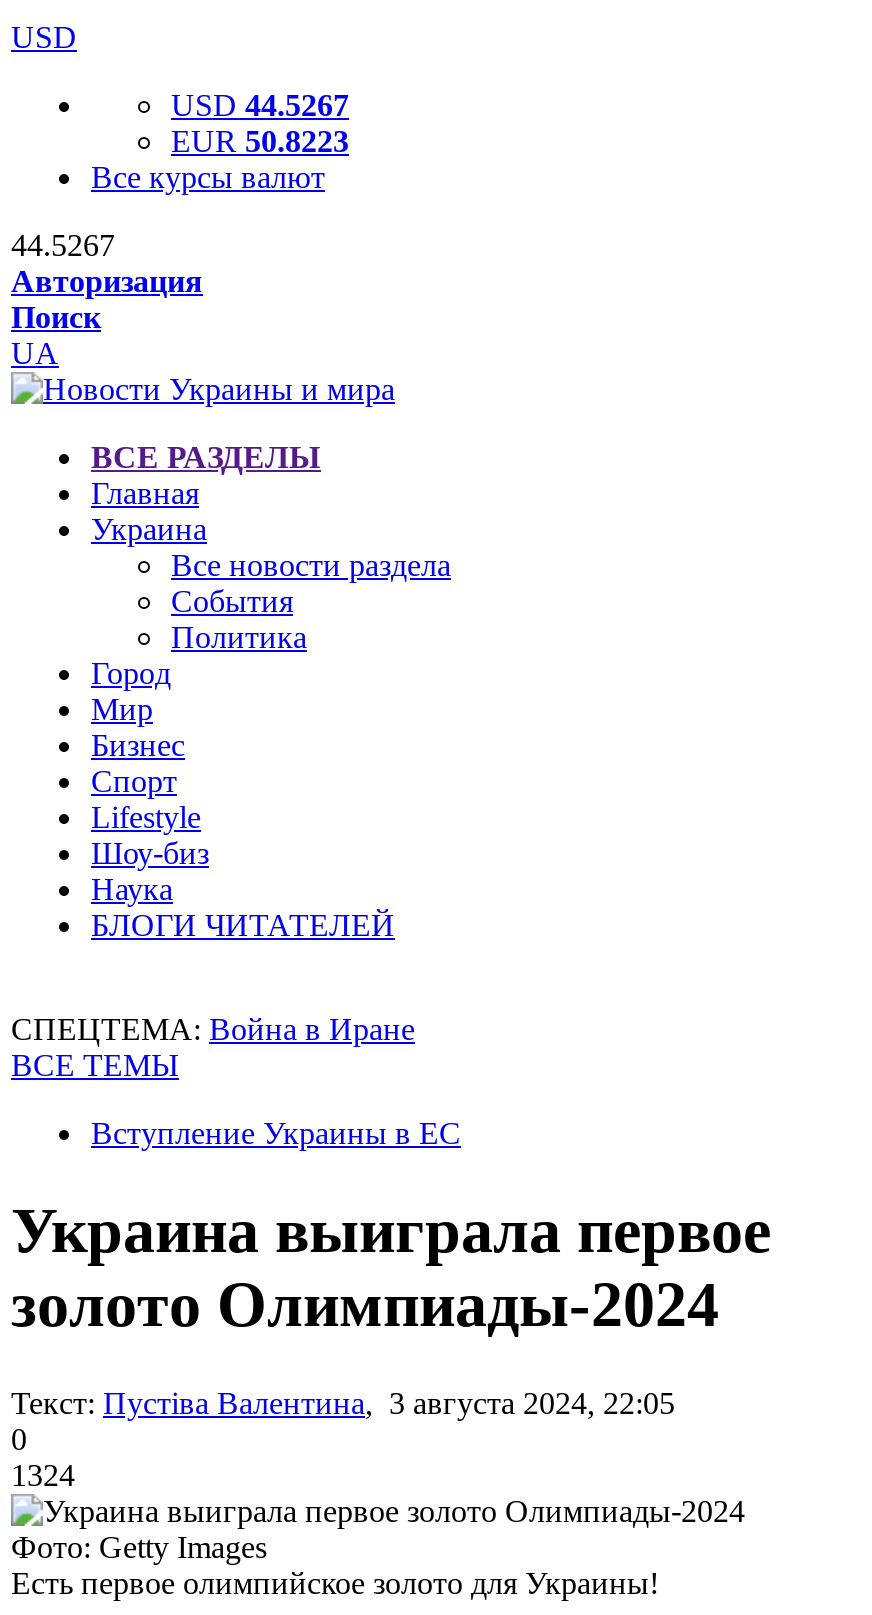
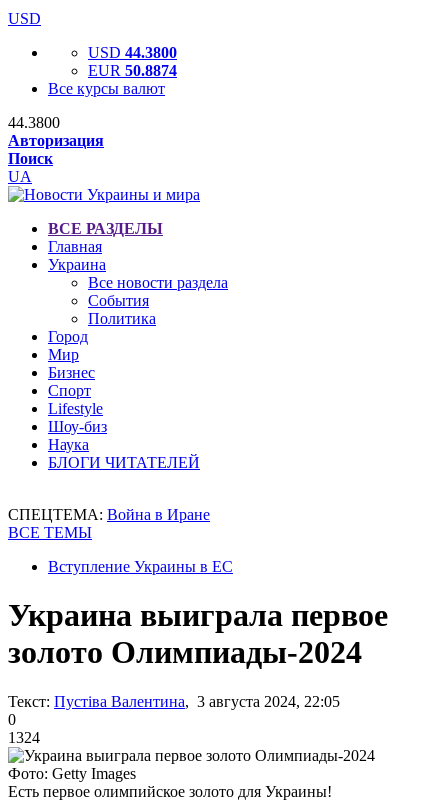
- USD 44.5267
+ USD 44.3800

- EUR 50.8223
+ EUR 50.8874

- 44.5267
+ 44.3800
